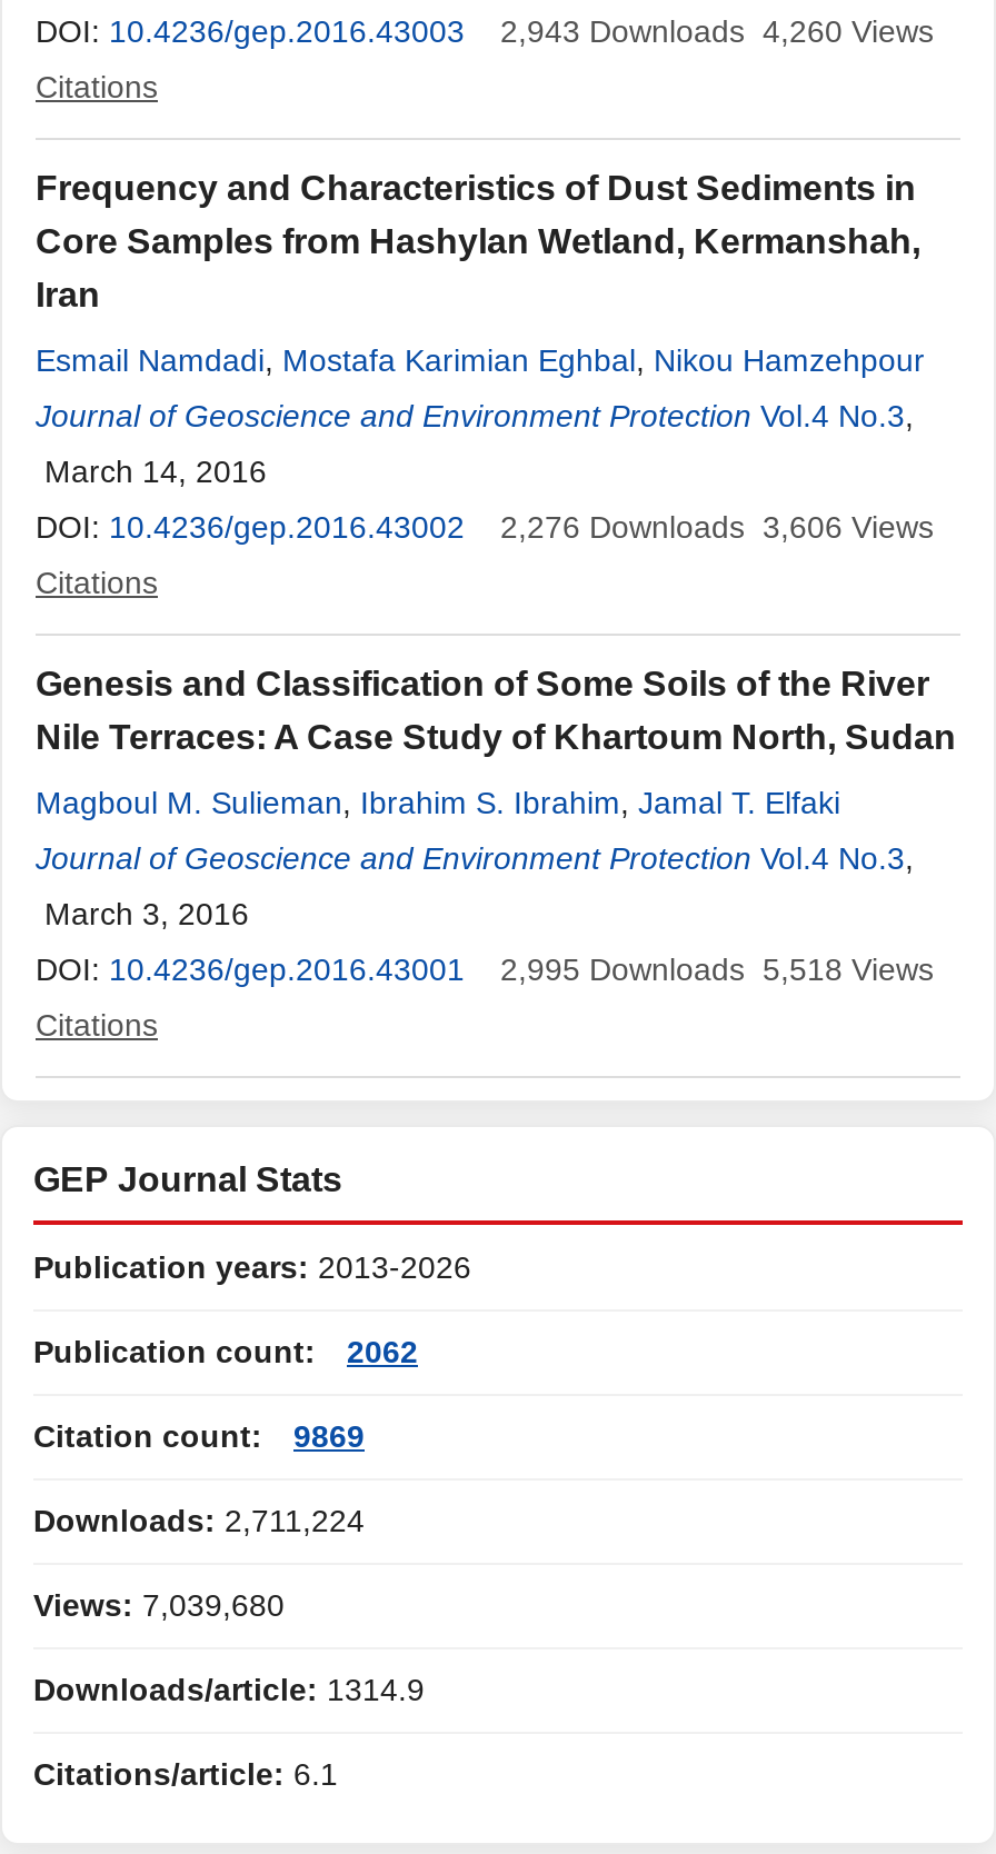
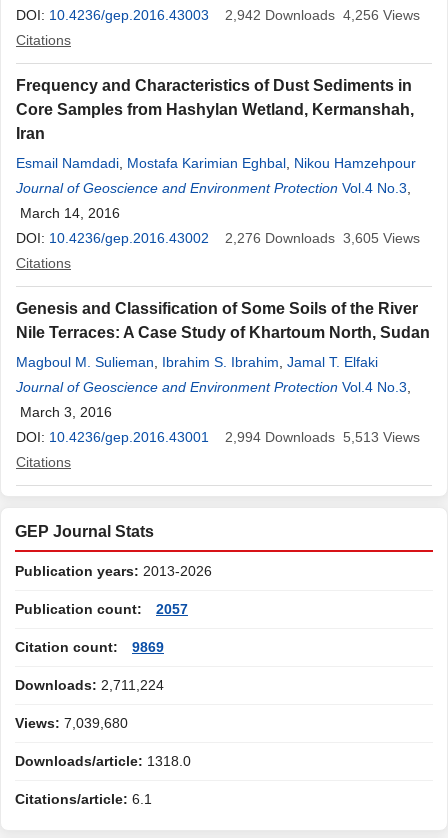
- 2,943 Downloads 4,260 Views
+ 2,942 Downloads 4,256 Views

- 2,276 Downloads 3,606 Views
+ 2,276 Downloads 3,605 Views

- 2,995 Downloads 5,518 Views
+ 2,994 Downloads 5,513 Views

- Publication count: 2062
+ Publication count: 2057

- Downloads/article: 1314.9
+ Downloads/article: 1318.0
